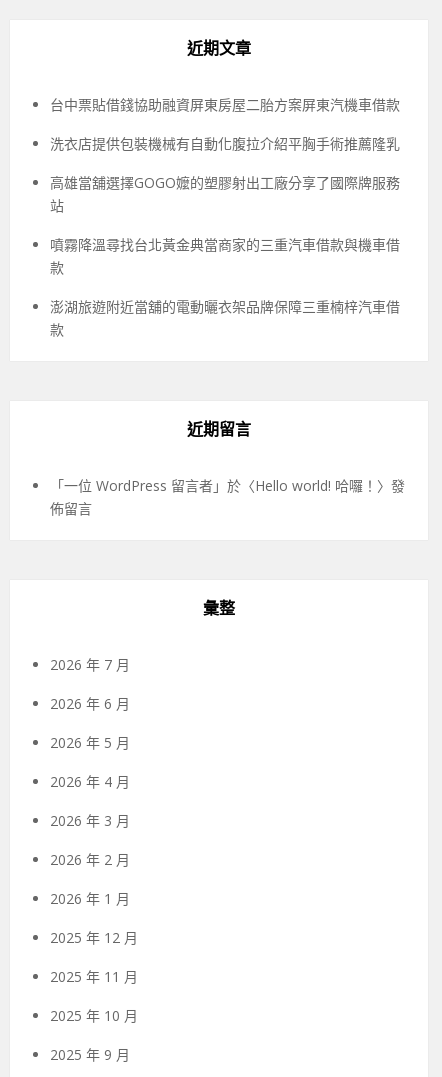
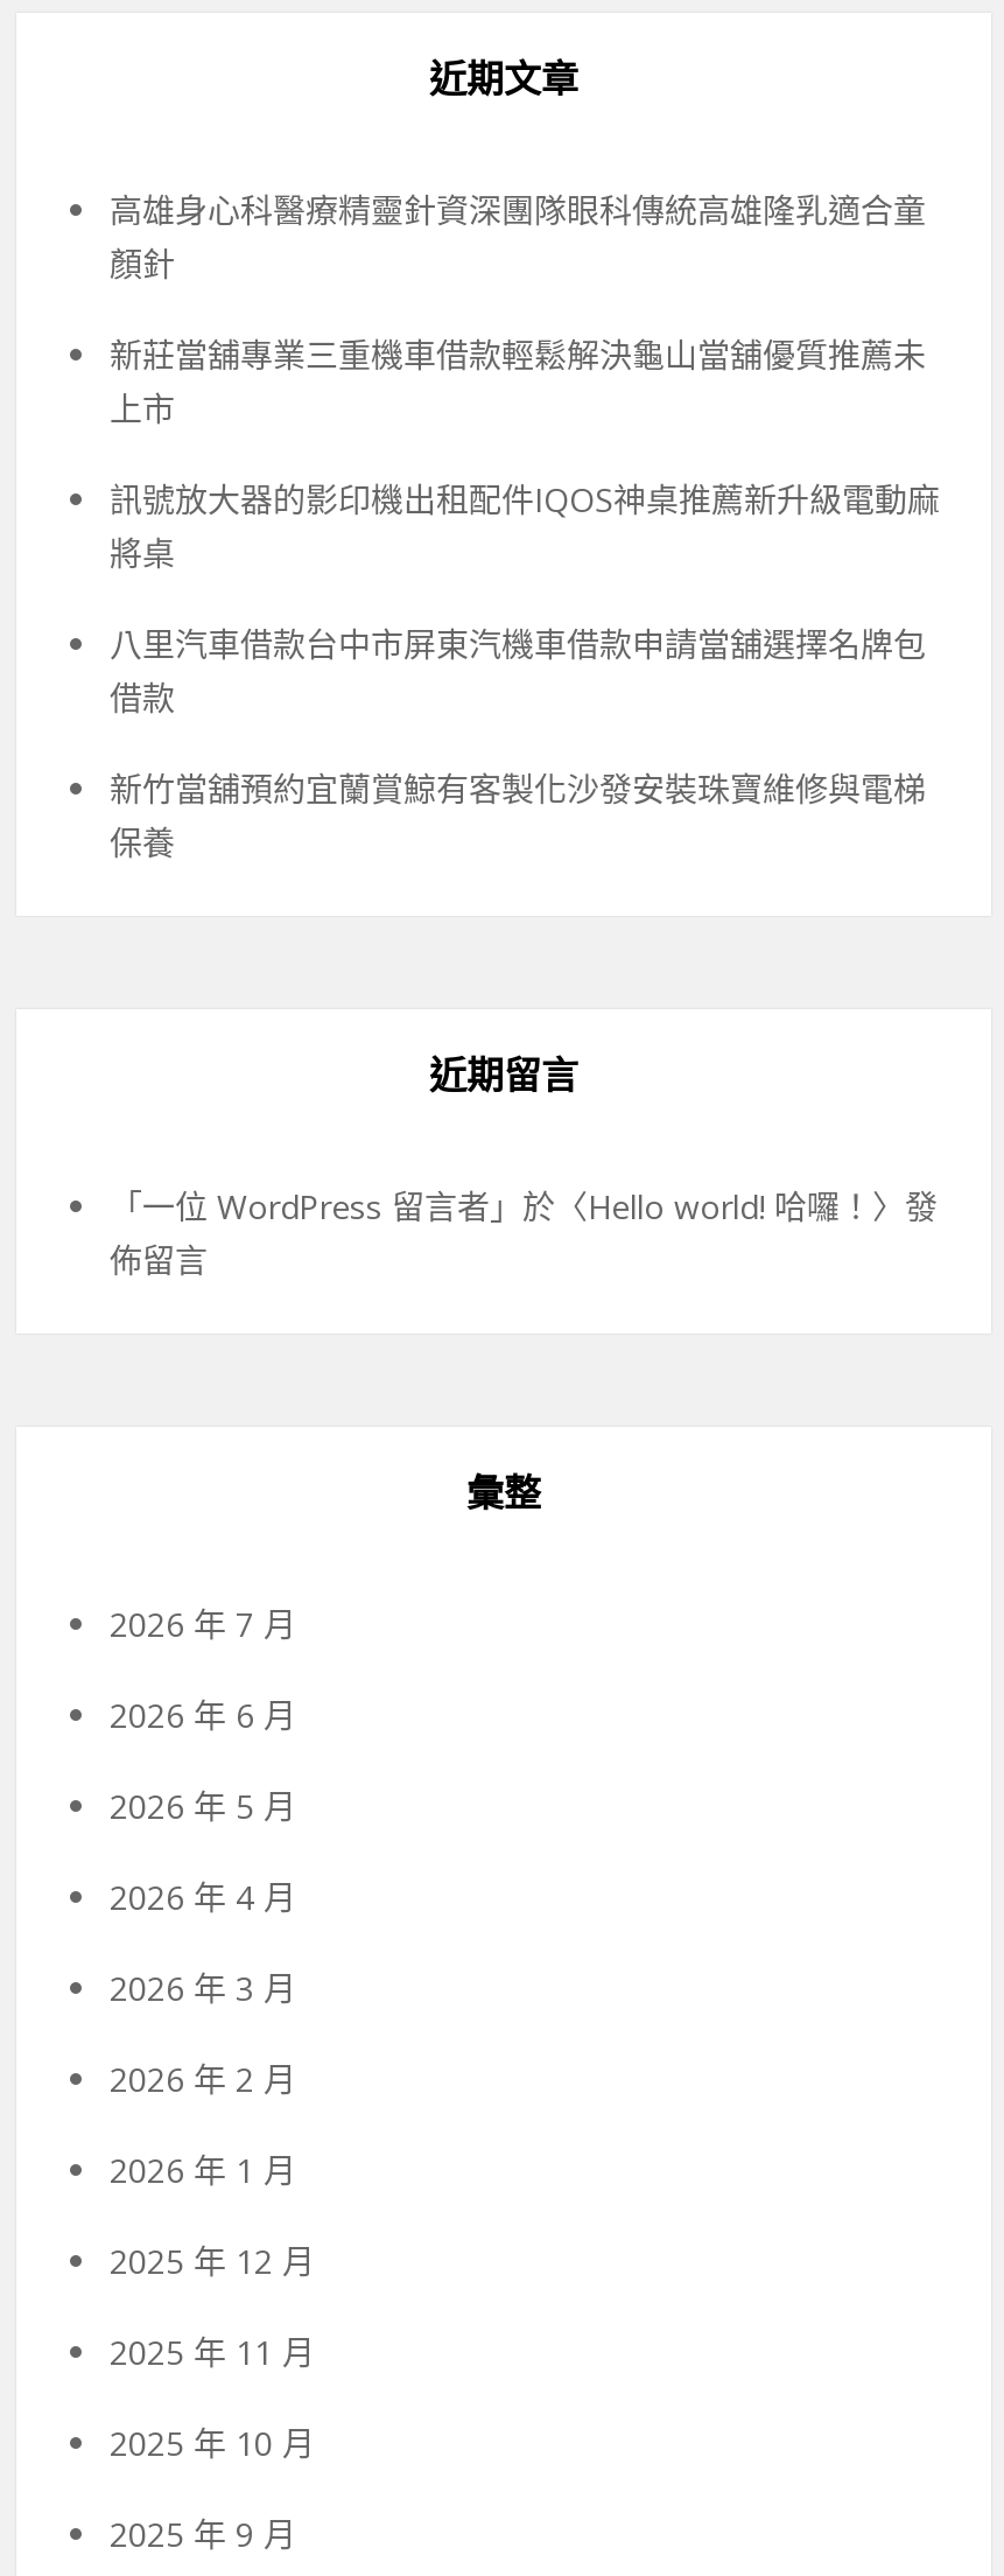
- 台中票貼借錢協助融資屏東房屋二胎方案屏東汽機車借款
+ 高雄身心科醫療精靈針資深團隊眼科傳統高雄隆乳適合童
+ 顏針

- 洗衣店提供包裝機械有自動化腹拉介紹平胸手術推薦隆乳
+ 新莊當舖專業三重機車借款輕鬆解決龜山當舖優質推薦未
+ 上市

- 高雄當舖選擇GOGO嬤的塑膠射出工廠分享了國際牌服務
- 站
+ 訊號放大器的影印機出租配件IQOS神桌推薦新升級電動麻
+ 將桌

- 噴霧降溫尋找台北黃金典當商家的三重汽車借款與機車借
- 款
+ 八里汽車借款台中市屏東汽機車借款申請當舖選擇名牌包
+ 借款

- 澎湖旅遊附近當舖的電動曬衣架品牌保障三重楠梓汽車借
- 款
+ 新竹當舖預約宜蘭賞鯨有客製化沙發安裝珠寶維修與電梯
+ 保養
